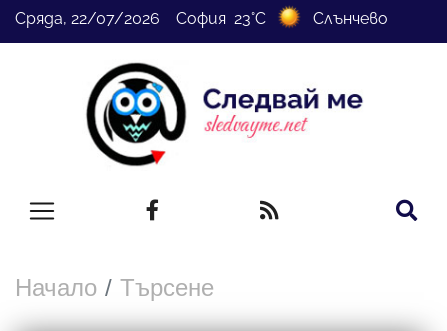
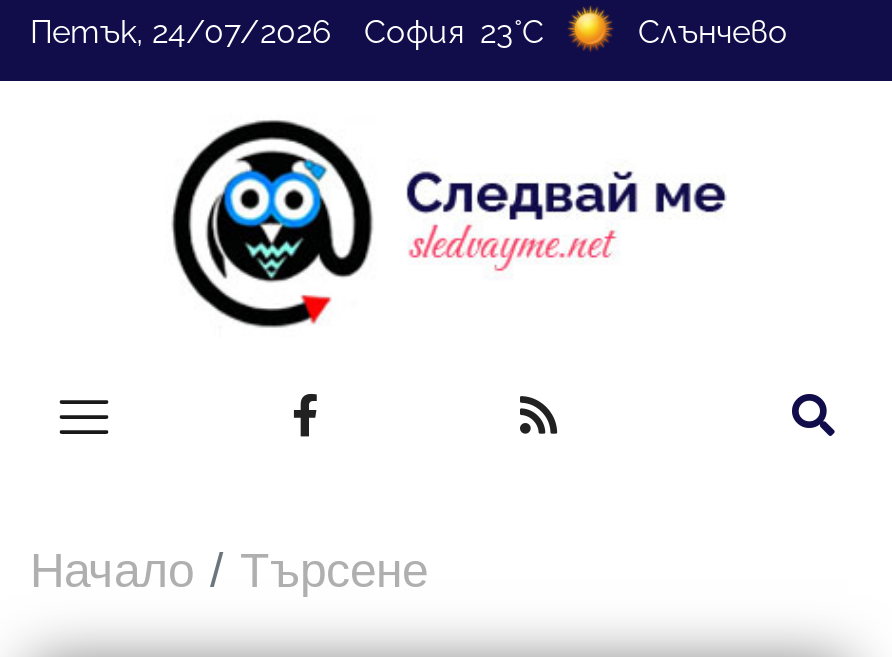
- Сряда, 22/07/2026 София 23°C Слънчево
+ Петък, 24/07/2026 София 23°C Слънчево
